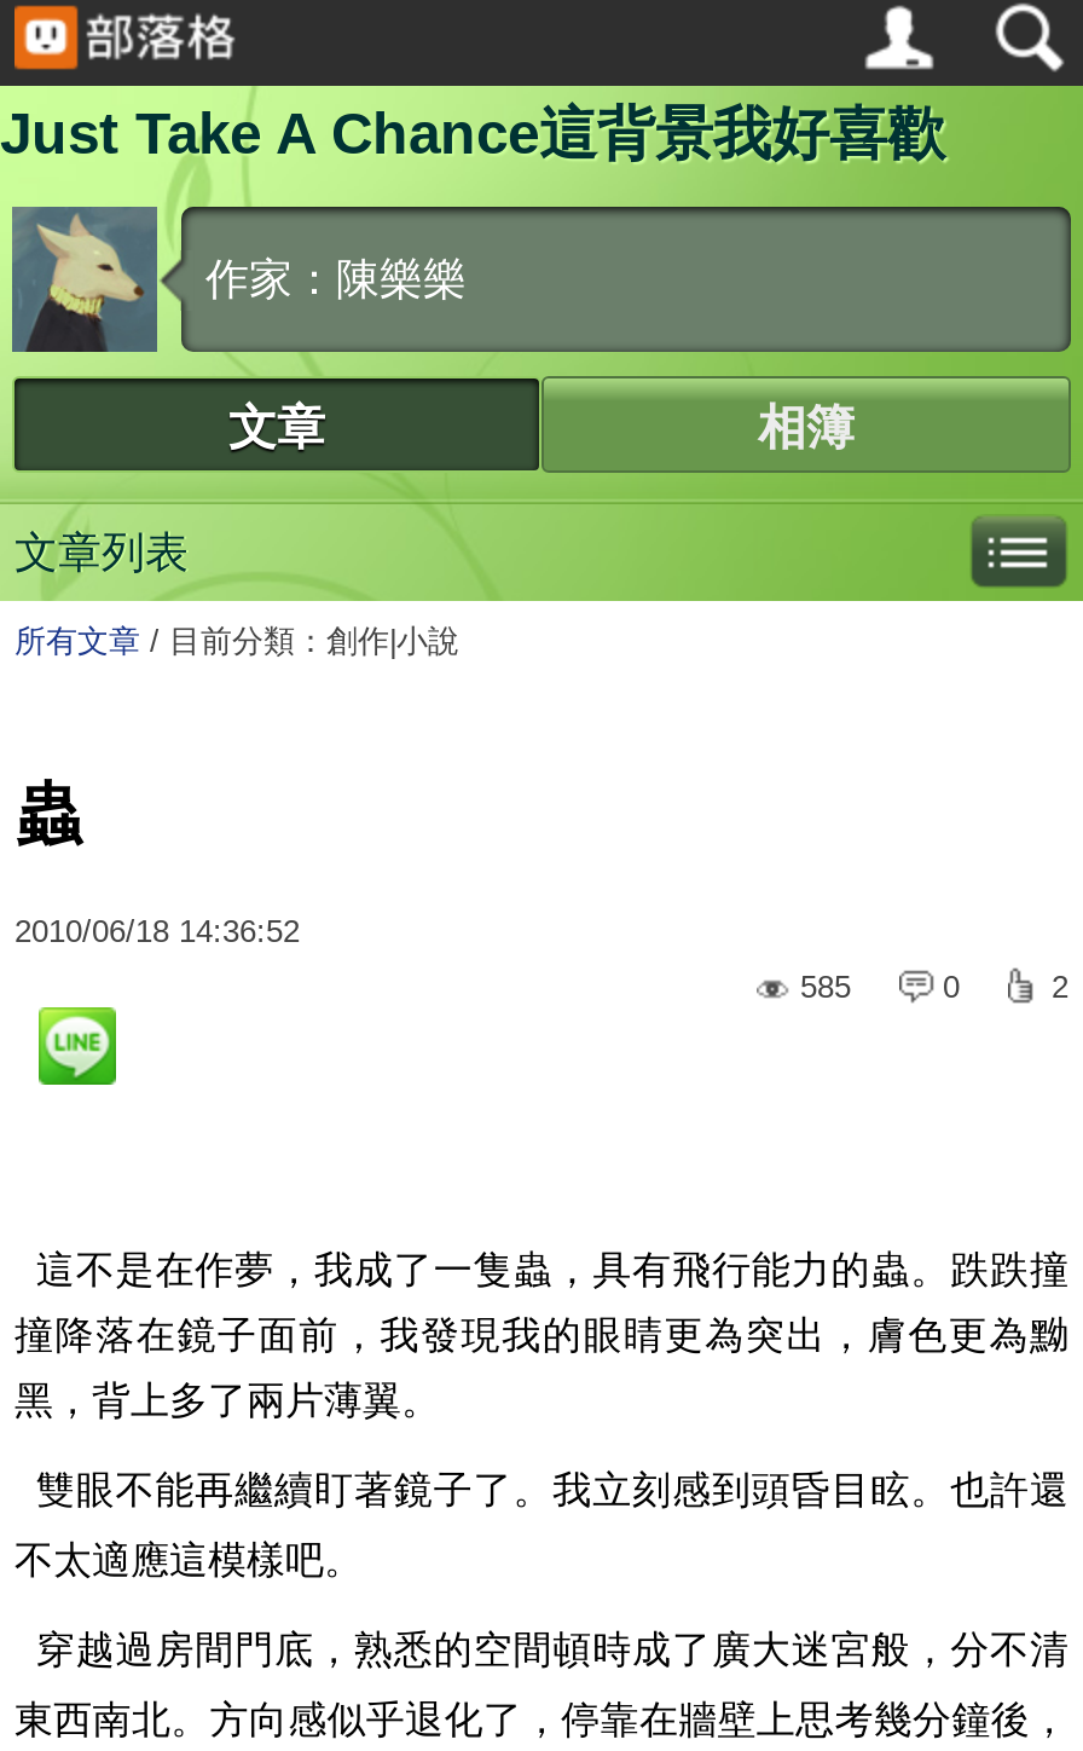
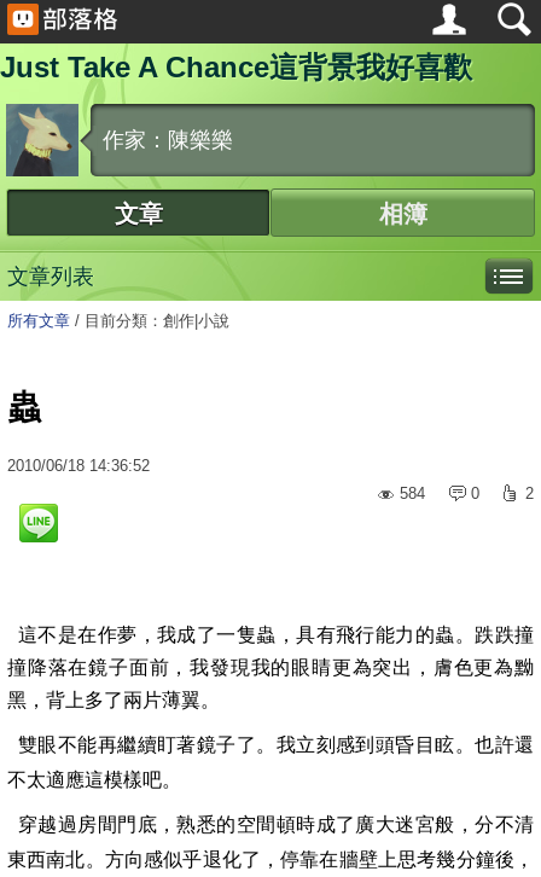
- 585
+ 584
